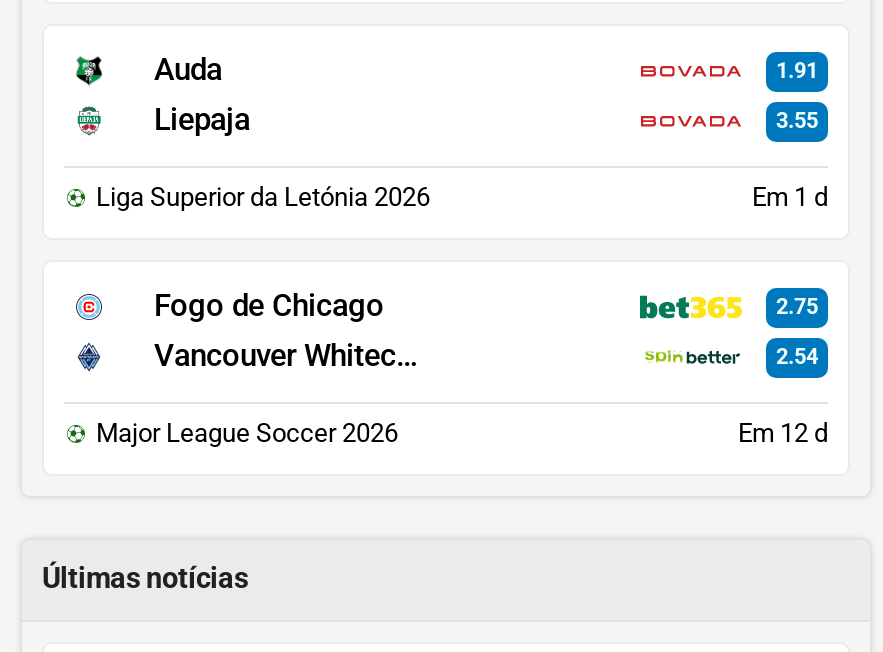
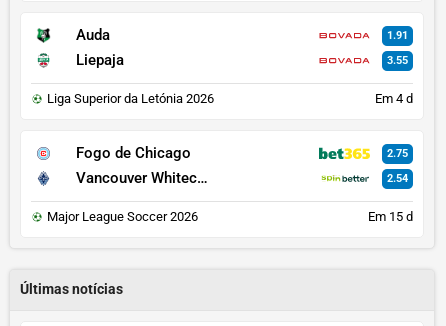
- Em 1 d
+ Em 4 d

- Em 12 d
+ Em 15 d
